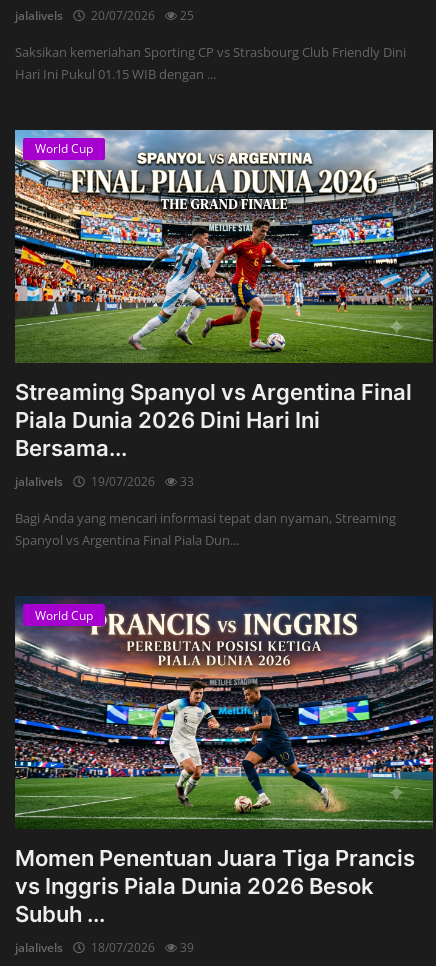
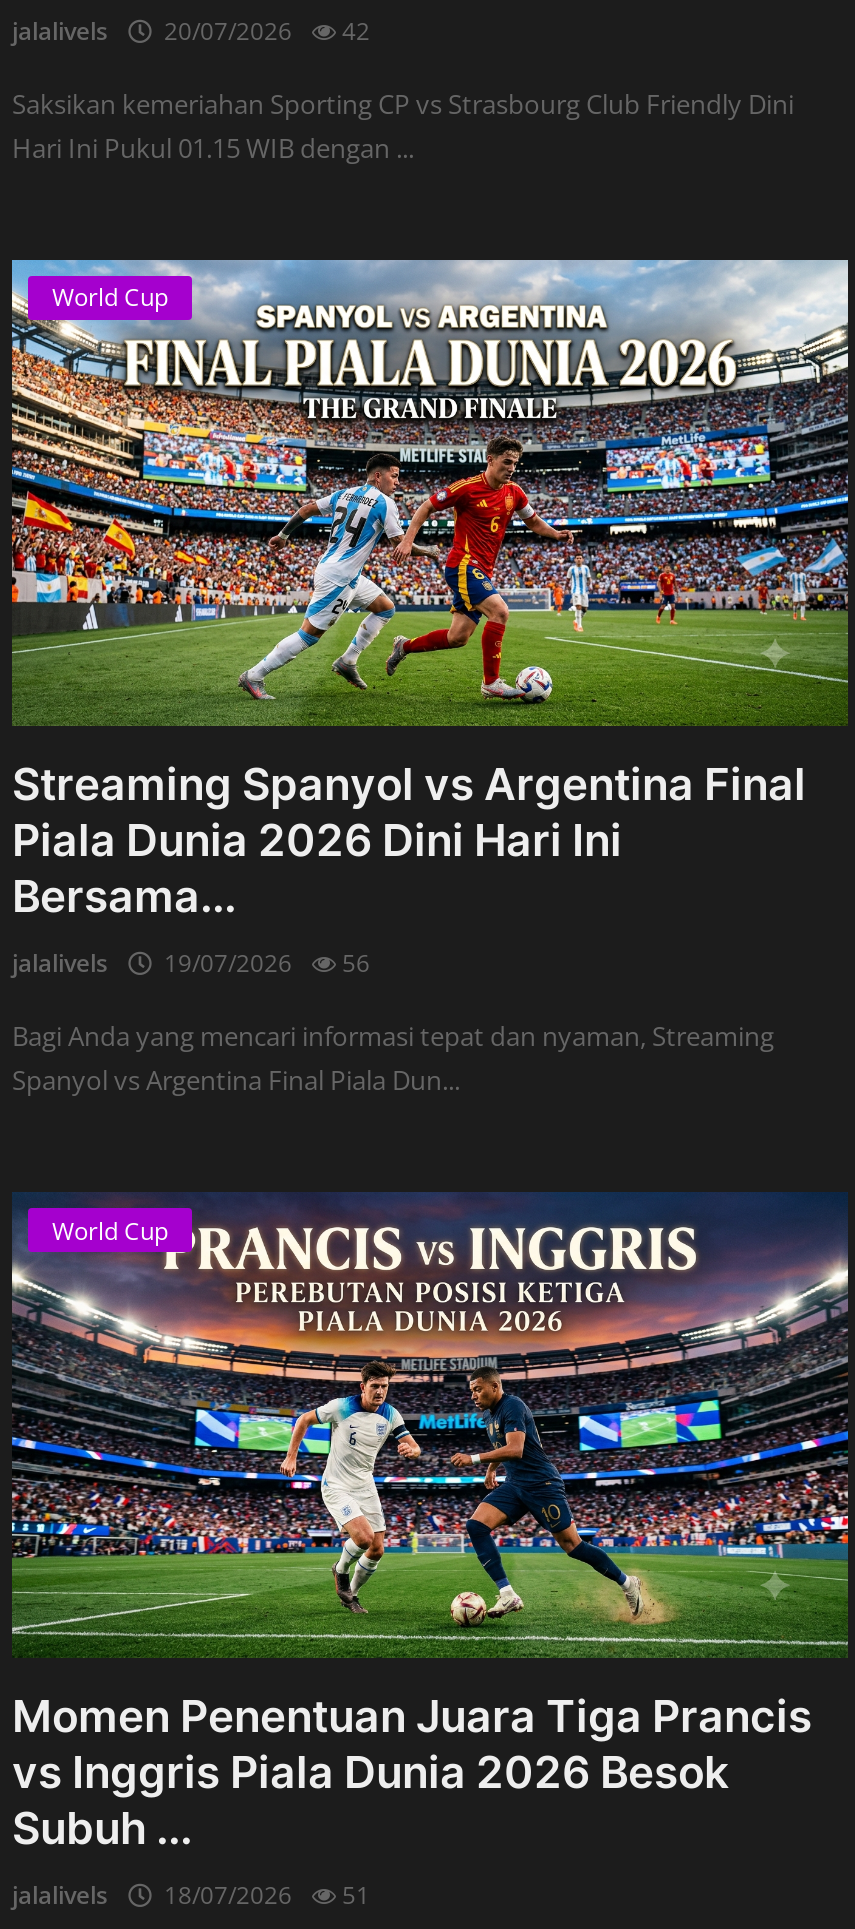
- jalalivels 20/07/2026 25
+ jalalivels 20/07/2026 42

- jalalivels 19/07/2026 33
+ jalalivels 19/07/2026 56

- jalalivels 18/07/2026 39
+ jalalivels 18/07/2026 51
